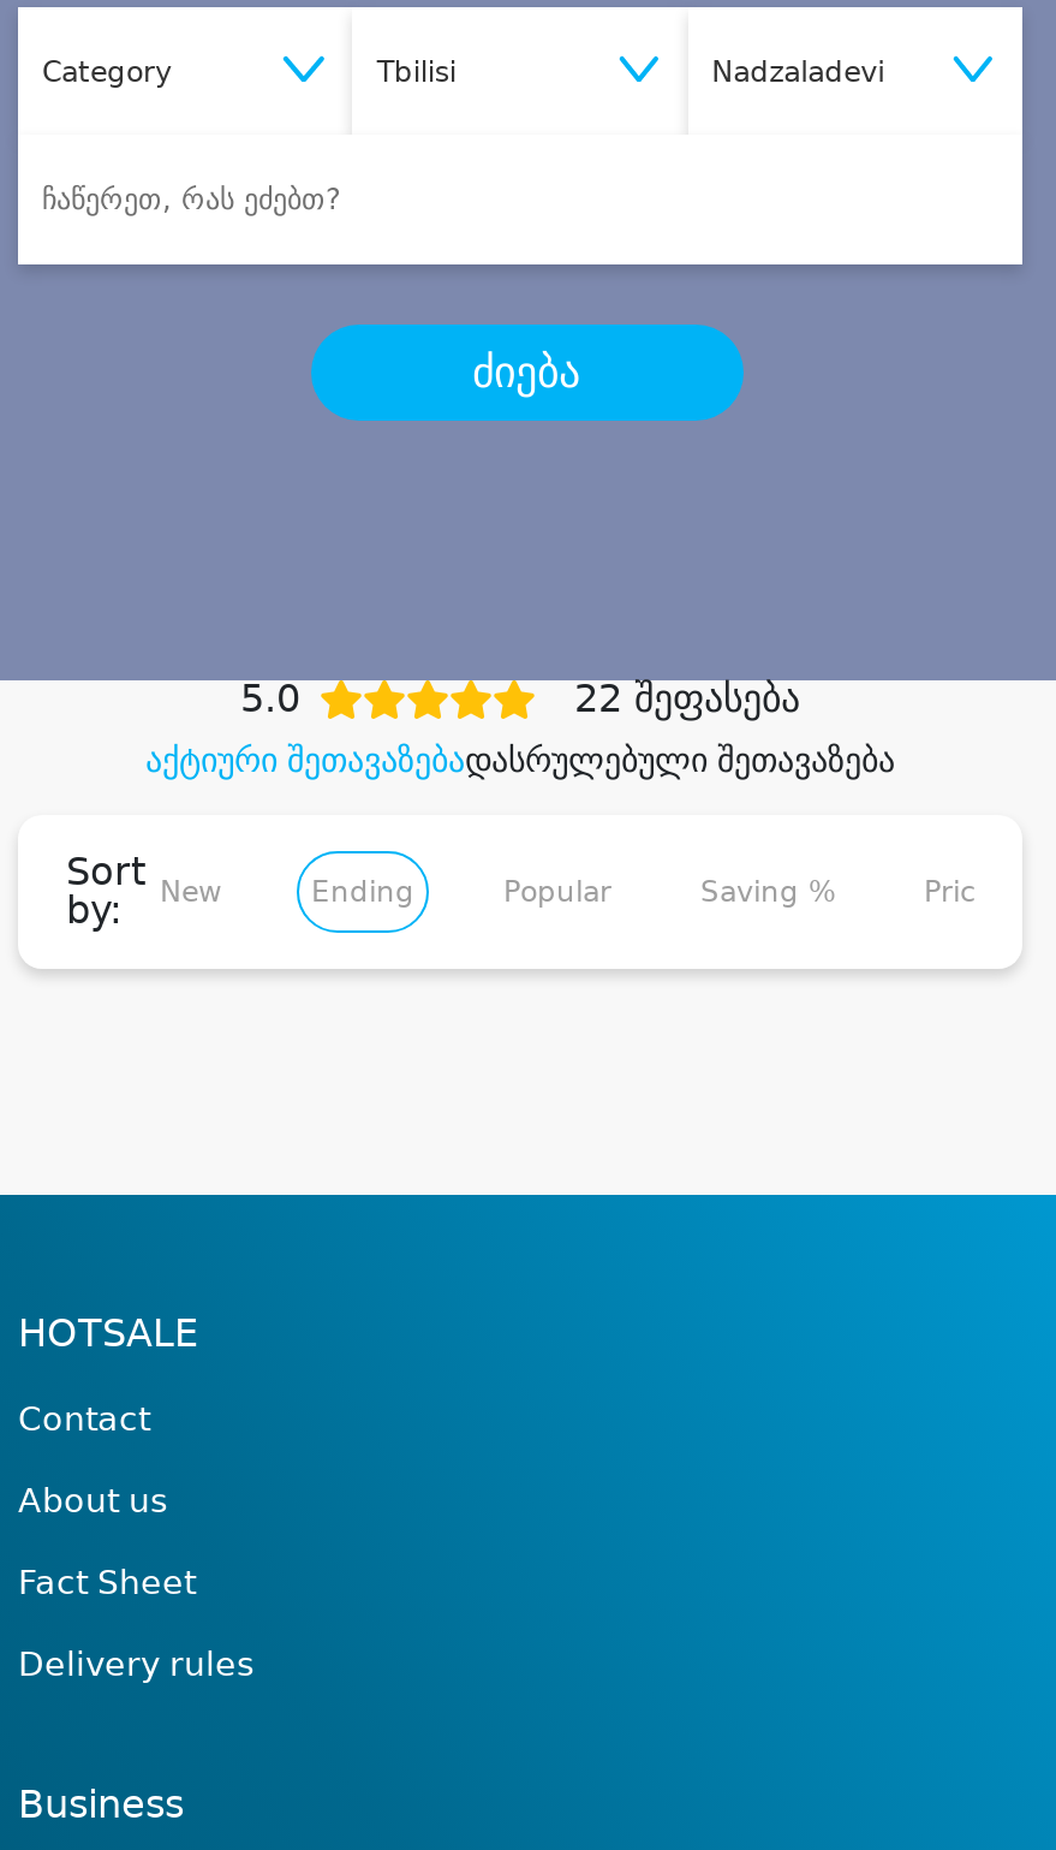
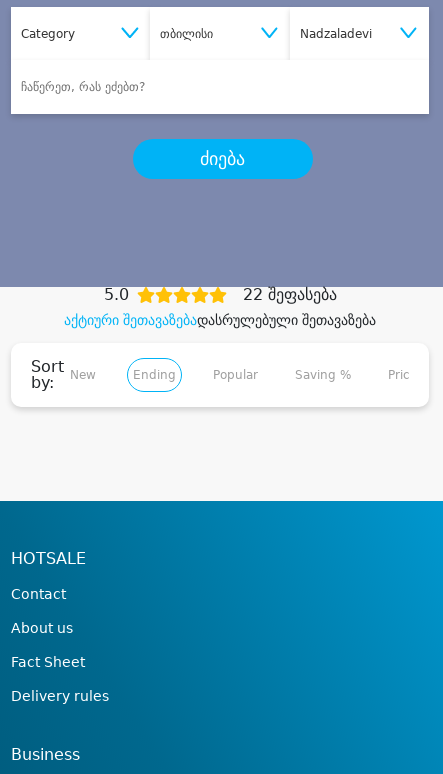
- Tbilisi
+ თბილისი
